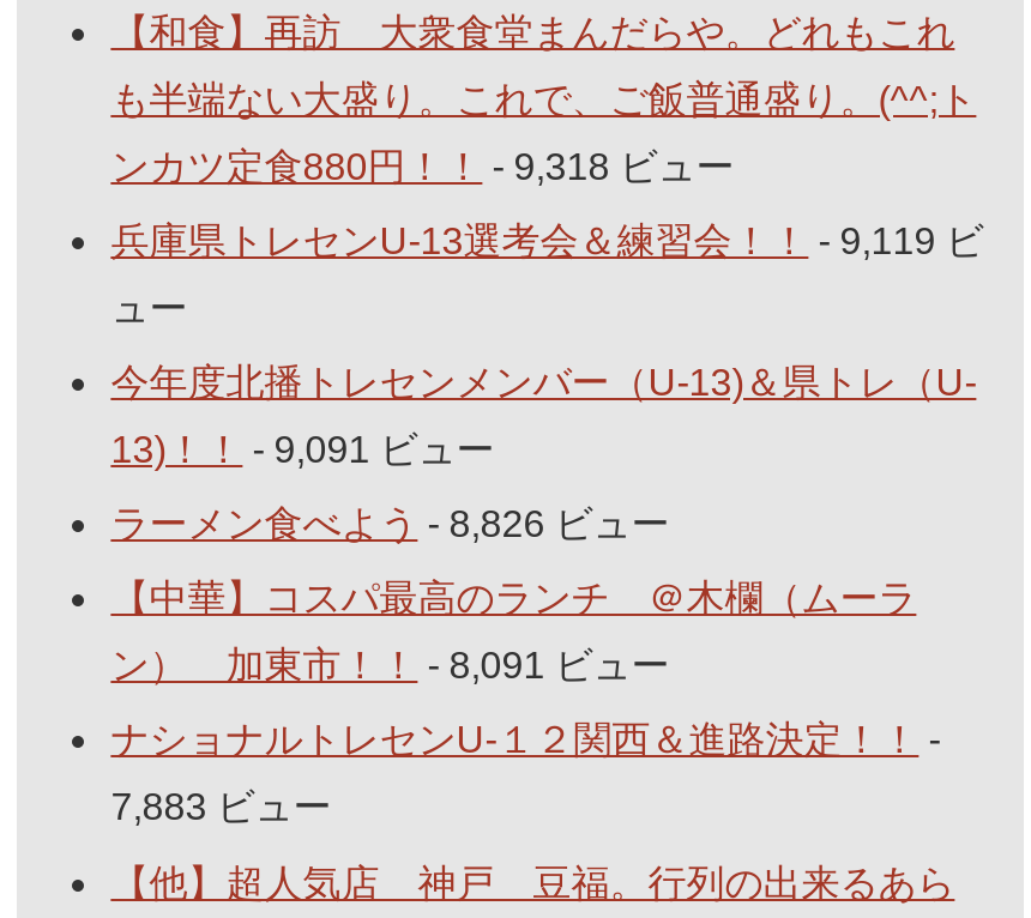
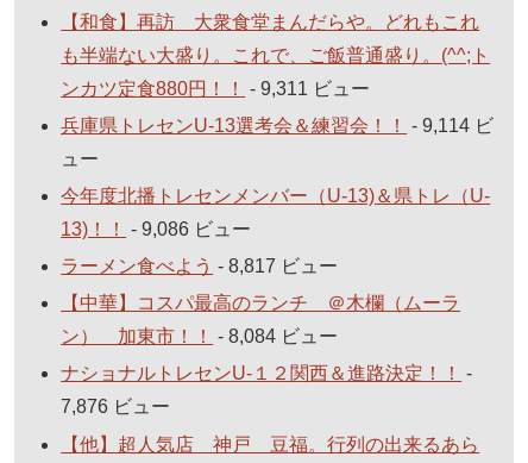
- ンカツ定食880円！！- 9,318 ビュー
+ ンカツ定食880円！！- 9,311 ビュー

- 兵庫県トレセンU-13選考会＆練習会！！- 9,119 ビ
+ 兵庫県トレセンU-13選考会＆練習会！！- 9,114 ビ

- 13)！！- 9,091 ビュー
+ 13)！！- 9,086 ビュー

- ラーメン食べよう- 8,826 ビュー
+ ラーメン食べよう- 8,817 ビュー

- ン） 加東市！！- 8,091 ビュー
+ ン） 加東市！！- 8,084 ビュー

- 7,883 ビュー
+ 7,876 ビュー
